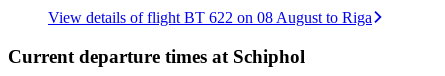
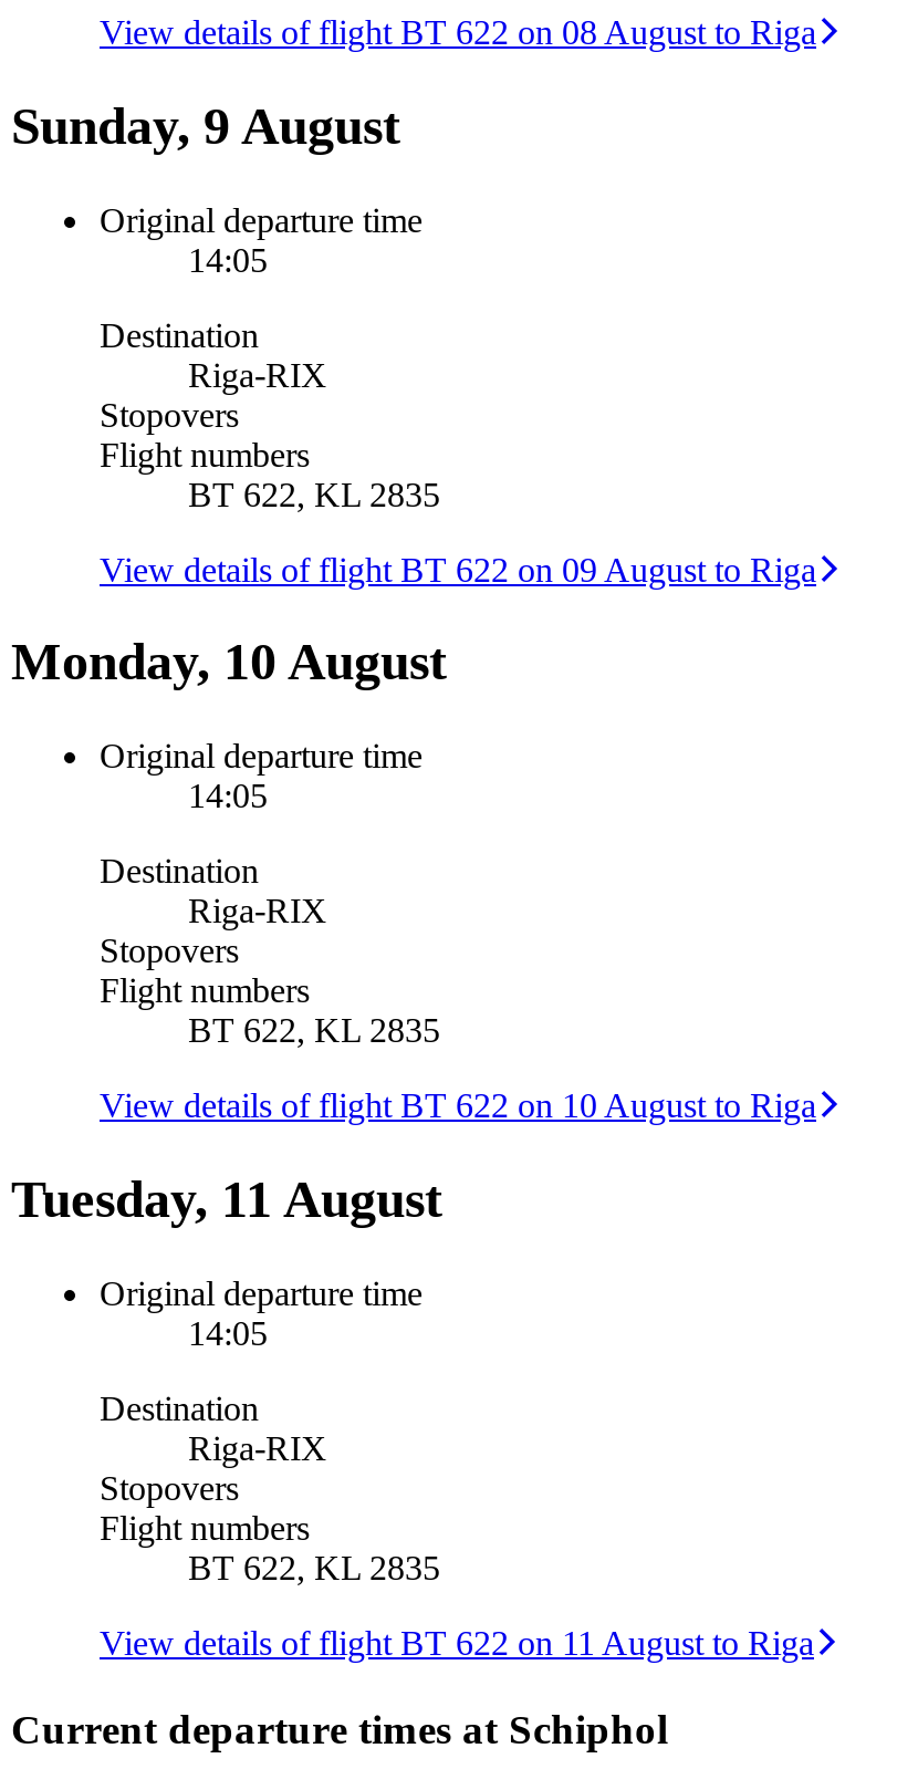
+ Sunday, 9 August
+ Original departure time
+ 14:05
+ Destination
+ Riga-RIX
+ Stopovers
+ Flight numbers
+ BT 622, KL 2835
+ View details of flight BT 622 on 09 August to Riga
+ Monday, 10 August
+ Original departure time
+ 14:05
+ Destination
+ Riga-RIX
+ Stopovers
+ Flight numbers
+ BT 622, KL 2835
+ View details of flight BT 622 on 10 August to Riga
+ Tuesday, 11 August
+ Original departure time
+ 14:05
+ Destination
+ Riga-RIX
+ Stopovers
+ Flight numbers
+ BT 622, KL 2835
+ View details of flight BT 622 on 11 August to Riga
